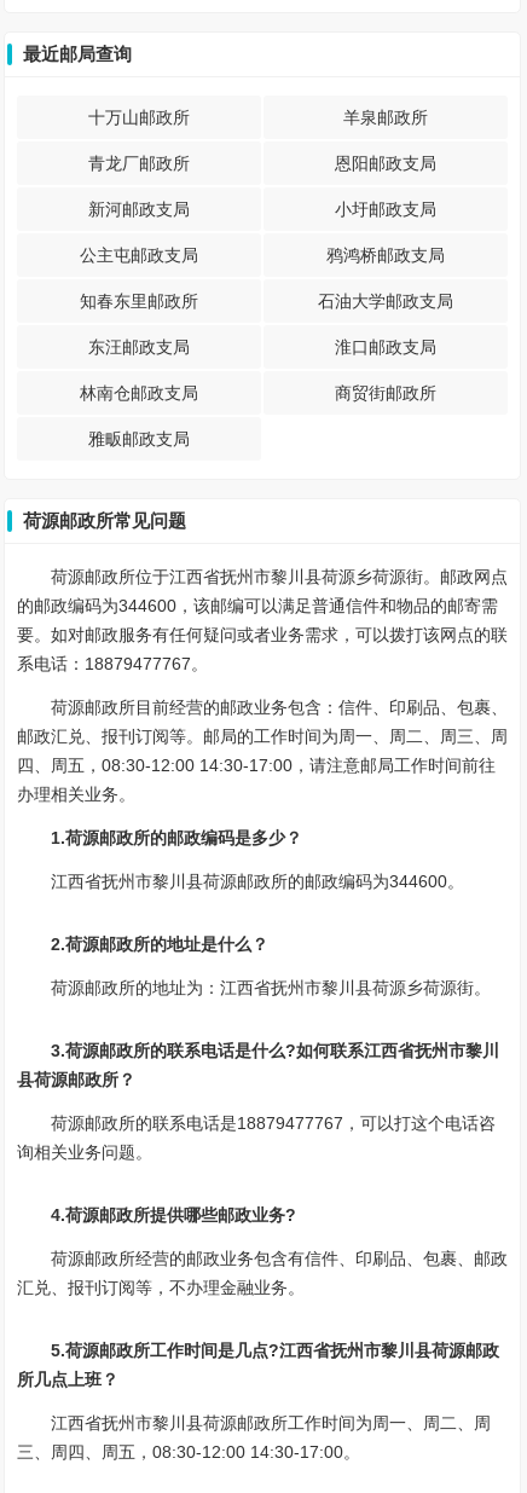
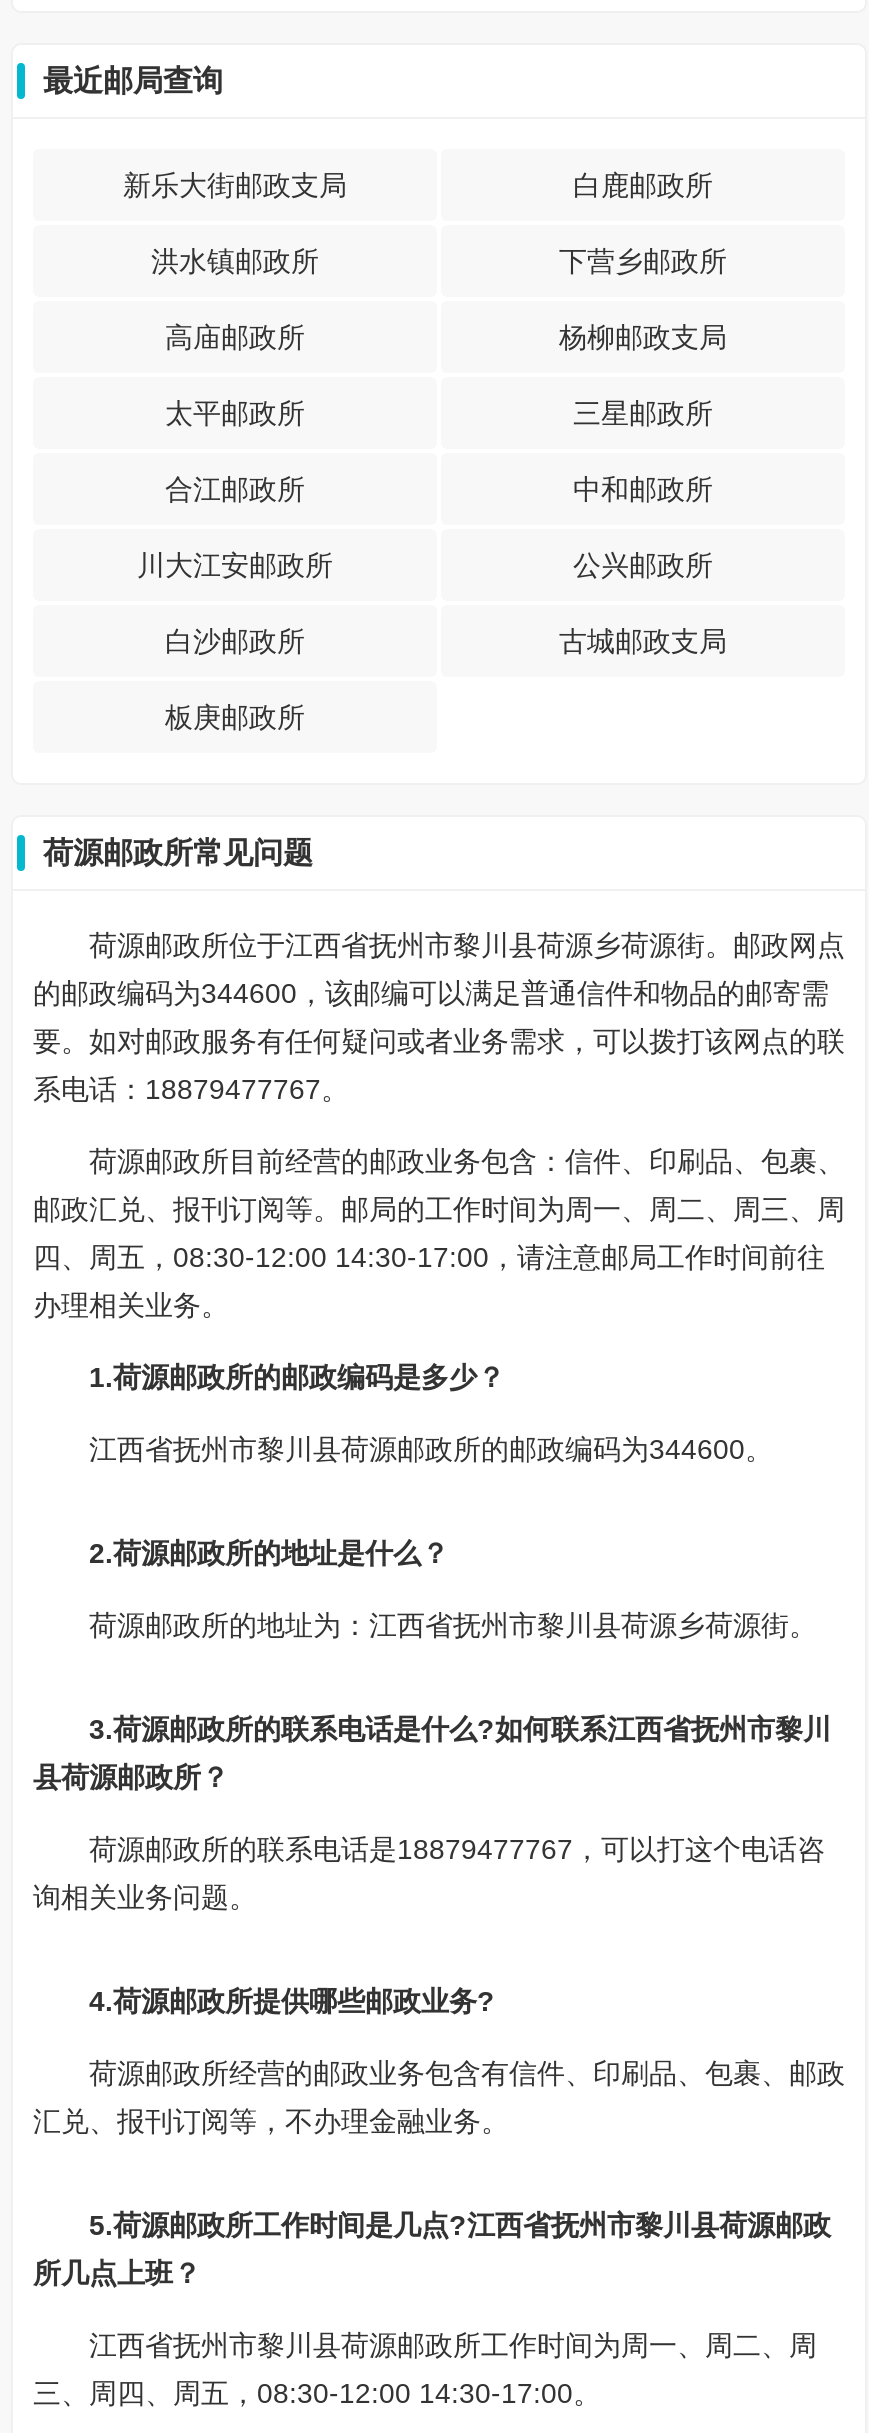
- 十万山邮政所
- 羊泉邮政所
+ 新乐大街邮政支局
+ 白鹿邮政所

- 青龙厂邮政所
- 恩阳邮政支局
+ 洪水镇邮政所
+ 下营乡邮政所

- 新河邮政支局
- 小圩邮政支局
+ 高庙邮政所
+ 杨柳邮政支局

- 公主屯邮政支局
- 鸦鸿桥邮政支局
+ 太平邮政所
+ 三星邮政所

- 知春东里邮政所
- 石油大学邮政支局
+ 合江邮政所
+ 中和邮政所

- 东汪邮政支局
- 淮口邮政支局
+ 川大江安邮政所
+ 公兴邮政所

- 林南仓邮政支局
- 商贸街邮政所
+ 白沙邮政所
+ 古城邮政支局

- 雅畈邮政支局
+ 板庚邮政所
